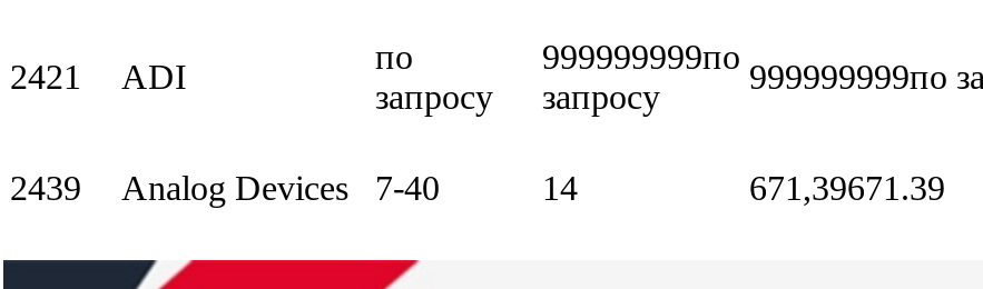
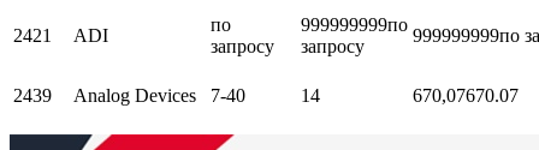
- 671,39671.39
+ 670,07670.07
